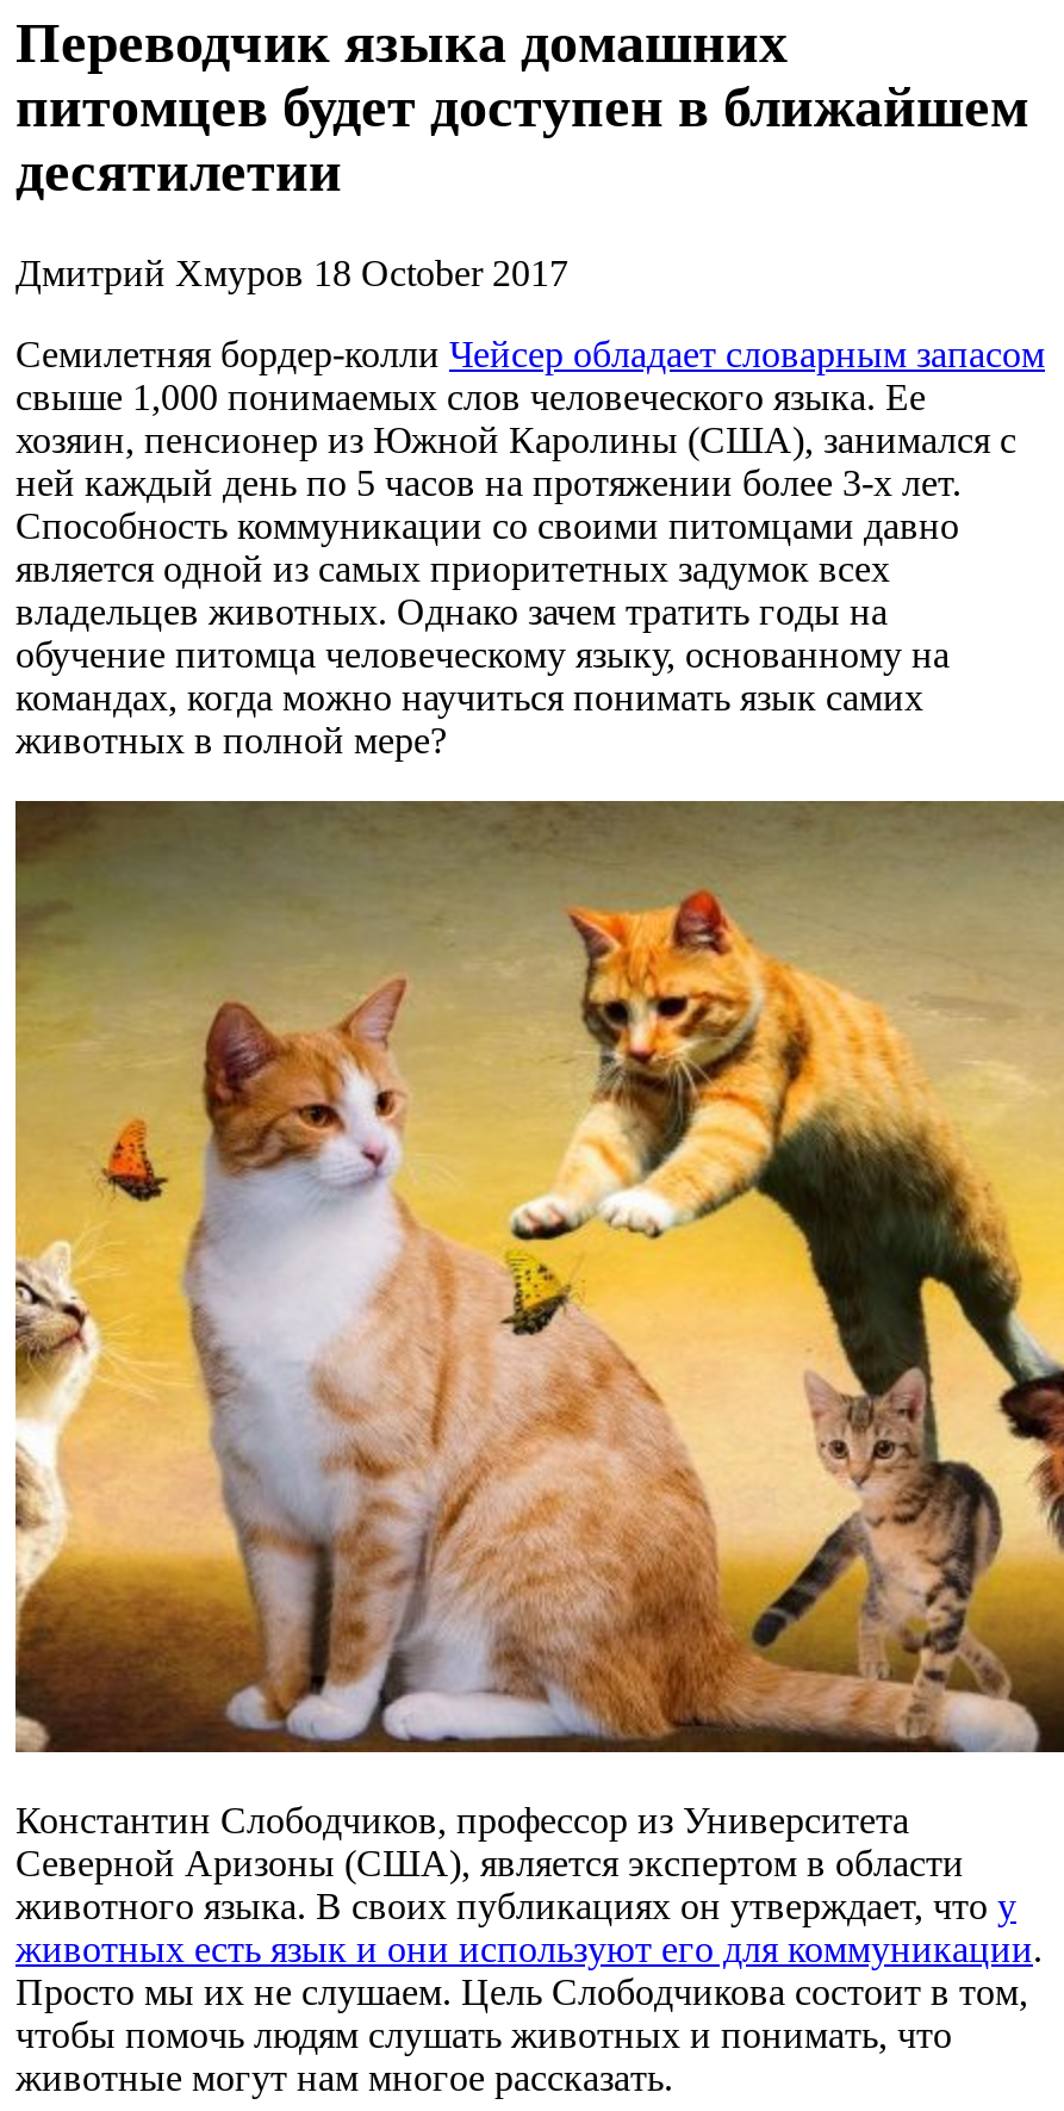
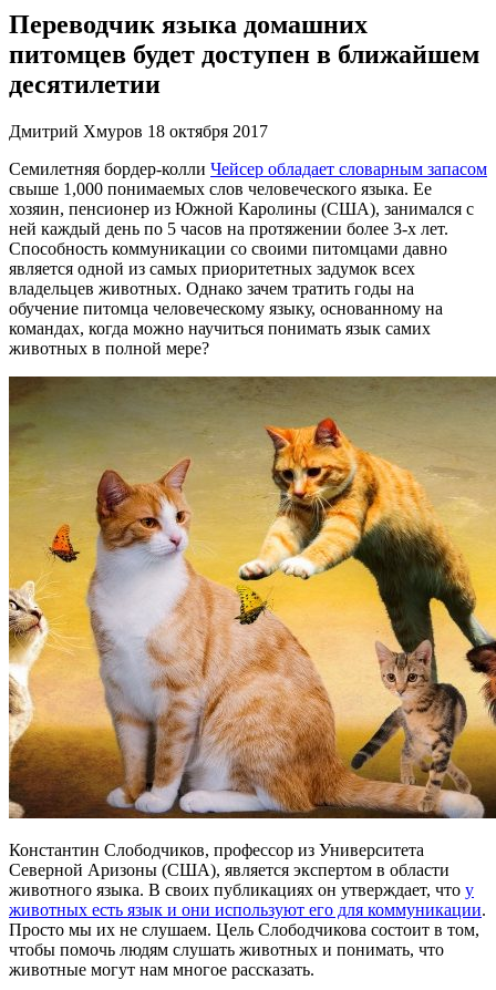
- Дмитрий Хмуров 18 October 2017
+ Дмитрий Хмуров 18 октября 2017
